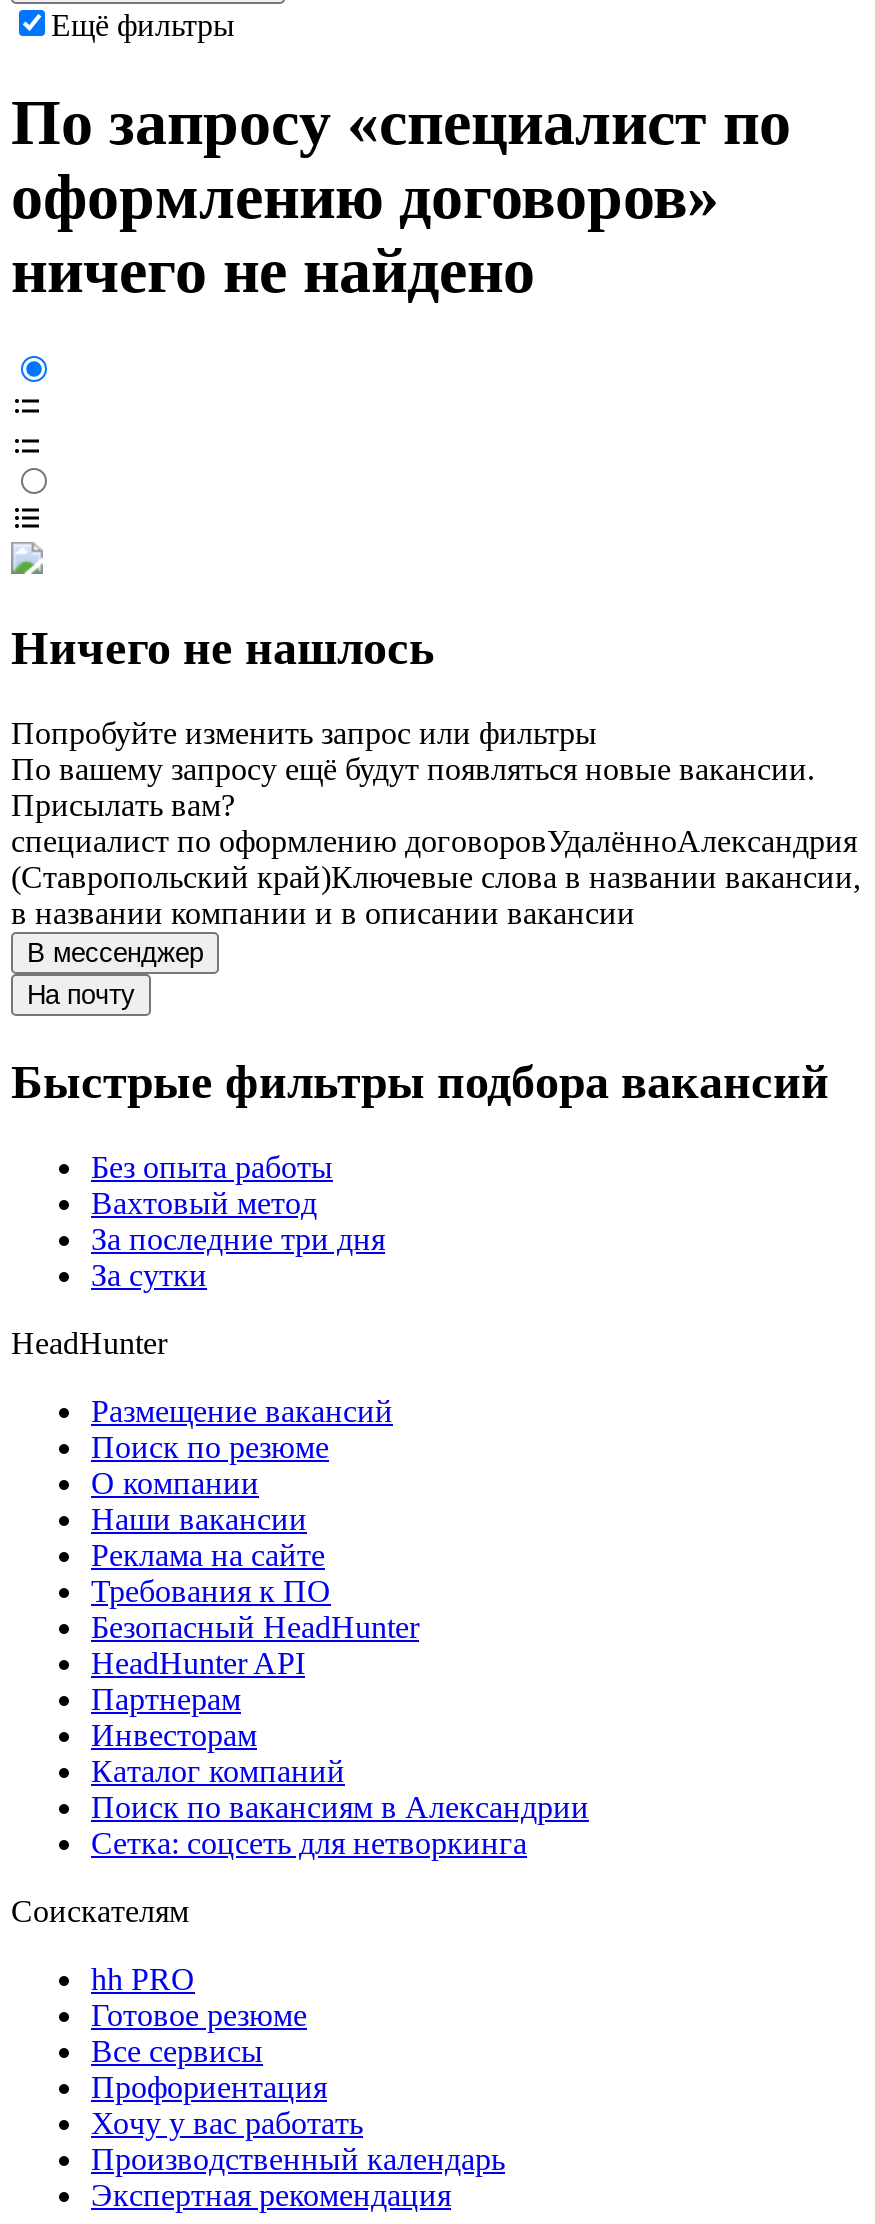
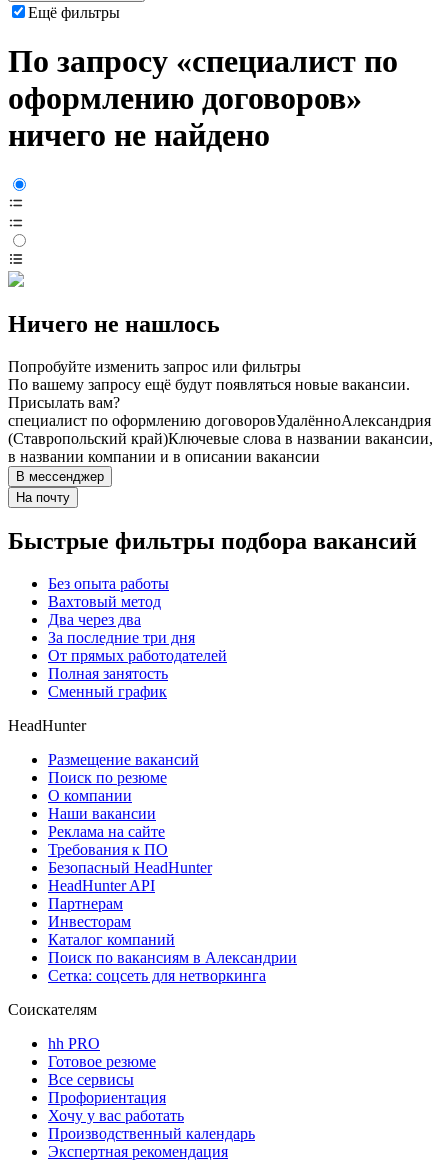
+ Два через два

- За сутки
+ От прямых работодателей
+ Полная занятость
+ Сменный график
